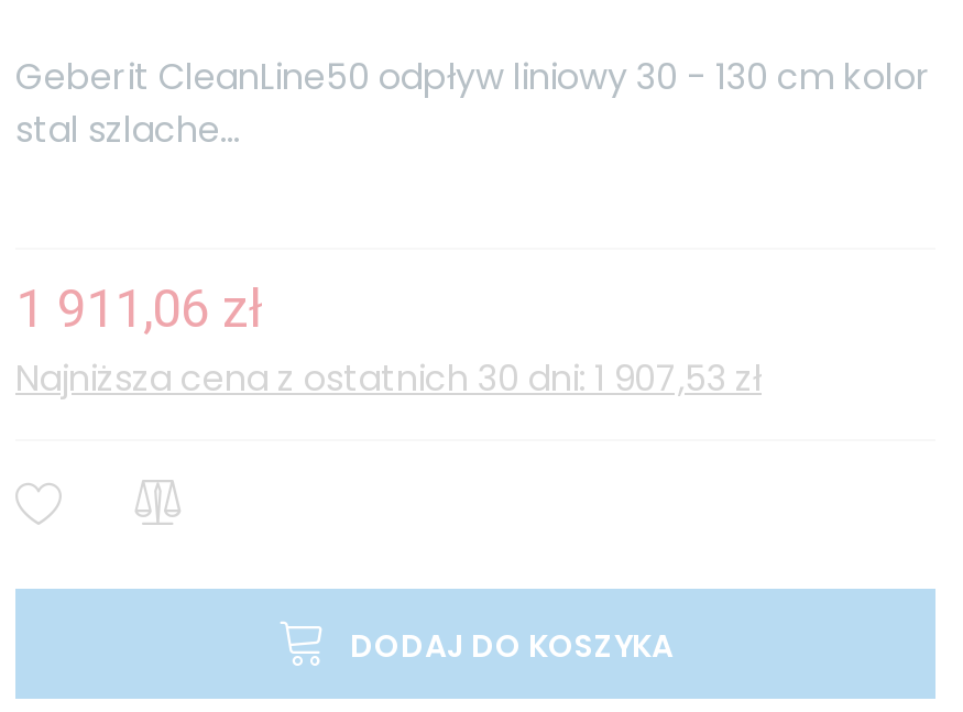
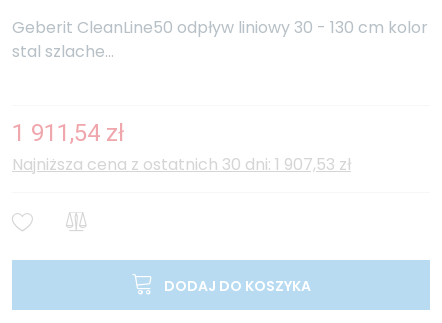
- 1 911,06 zł
+ 1 911,54 zł
